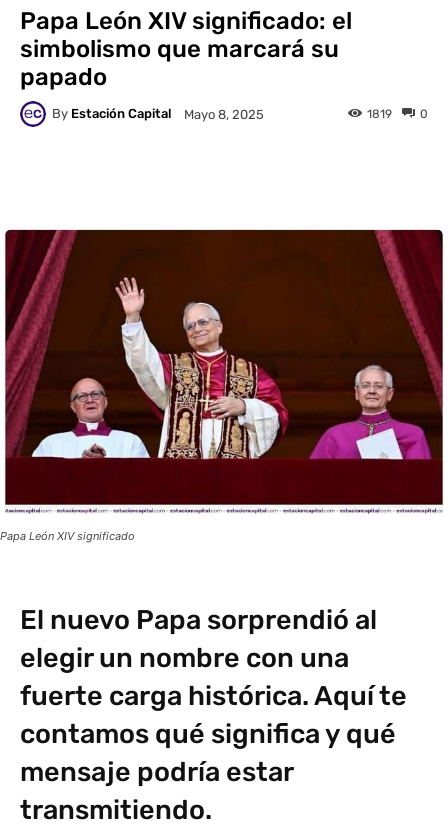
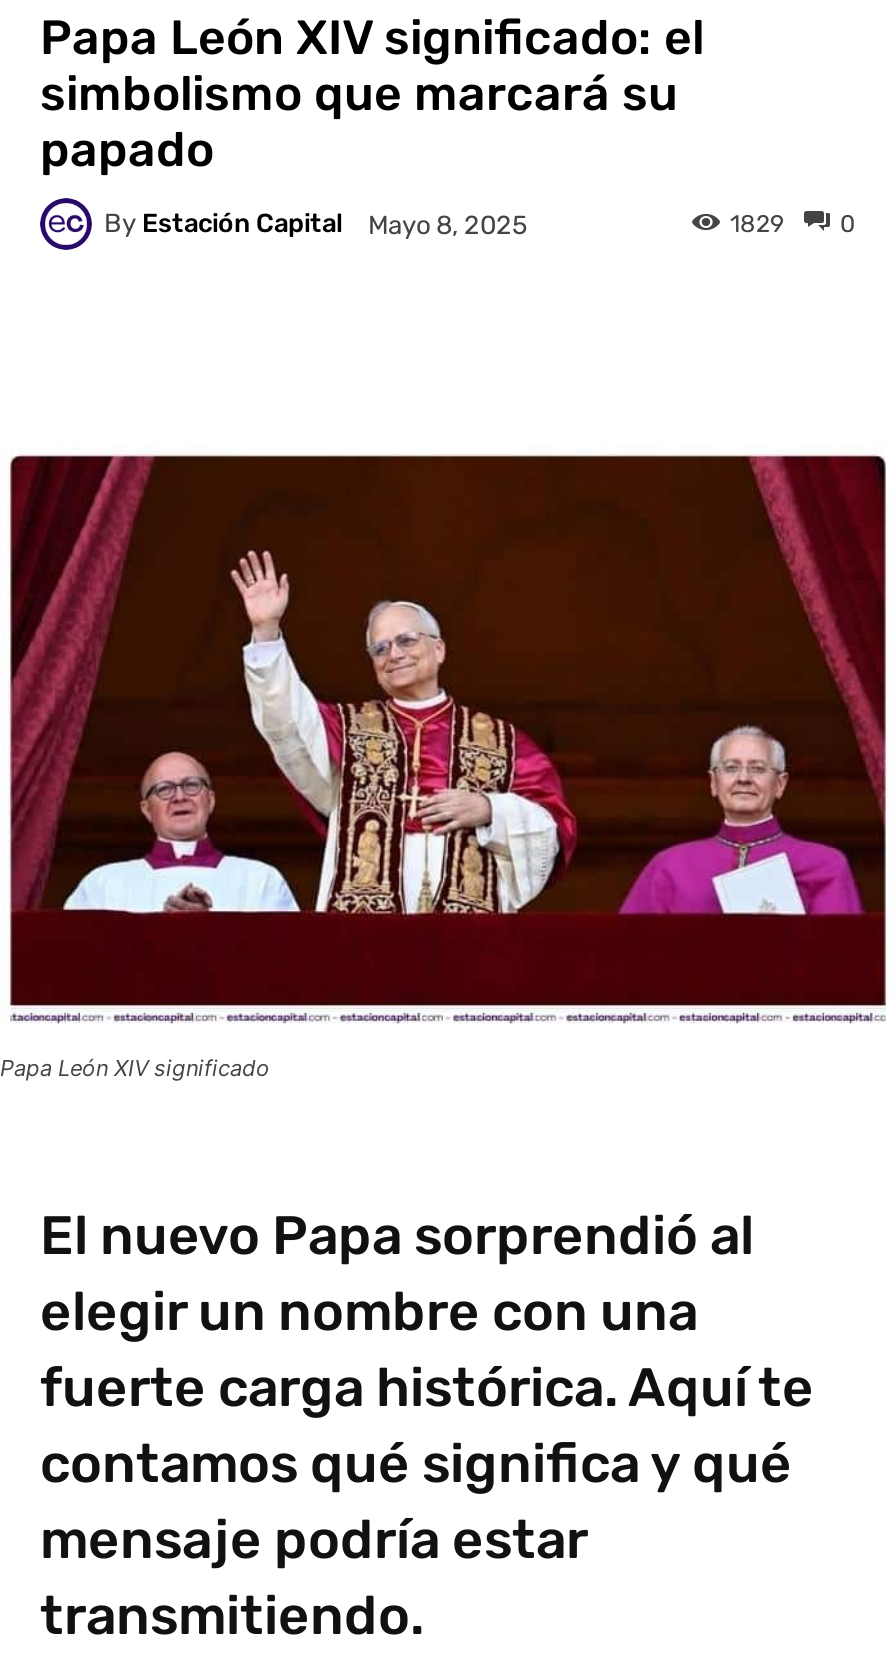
- 1819 0
+ 1829 0
